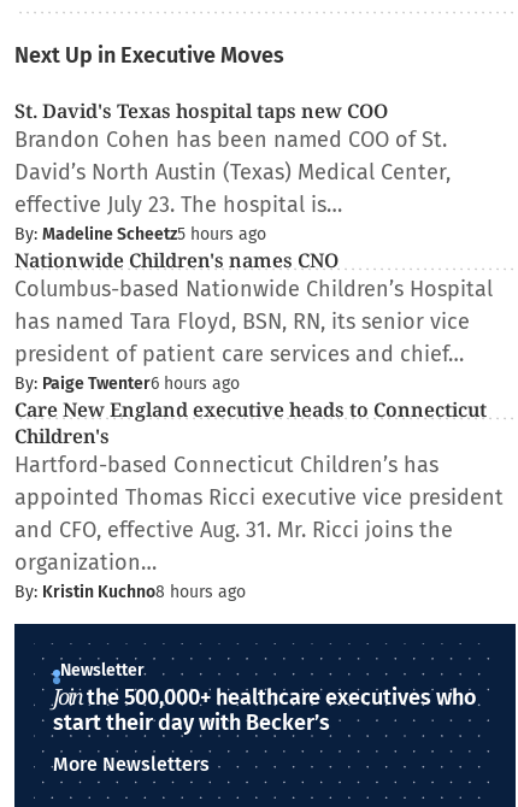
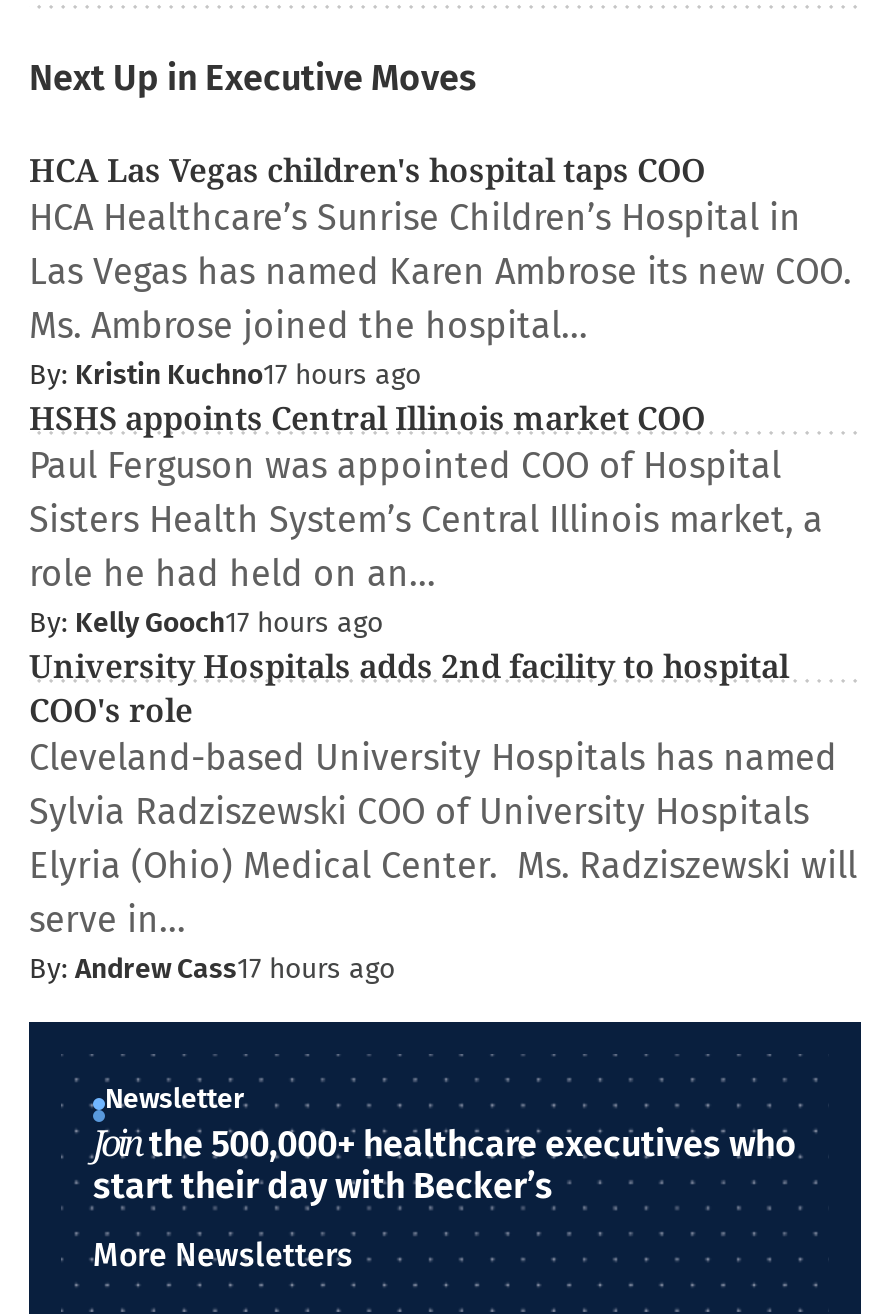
- St. David's Texas hospital taps new COO
- Brandon Cohen has been named COO of St.
- David’s North Austin (Texas) Medical Center,
- effective July 23. The hospital is…
- By: Madeline Scheetz5 hours ago
- Nationwide Children's names CNO
- Columbus-based Nationwide Children’s Hospital
- has named Tara Floyd, BSN, RN, its senior vice
- president of patient care services and chief…
- By: Paige Twenter6 hours ago
- Care New England executive heads to Connecticut
- Children's
- Hartford-based Connecticut Children’s has
- appointed Thomas Ricci executive vice president
- and CFO, effective Aug. 31. Mr. Ricci joins the
- organization…
- By: Kristin Kuchno8 hours ago
+ HCA Las Vegas children's hospital taps COO
+ HCA Healthcare’s Sunrise Children’s Hospital in
+ Las Vegas has named Karen Ambrose its new COO.
+ Ms. Ambrose joined the hospital…
+ By: Kristin Kuchno
+ HSHS appoints Central Illinois market COO
+ Paul Ferguson was appointed COO of Hospital
+ Sisters Health System’s Central Illinois market, a
+ role he had held on an…
+ By: Kelly Gooch
+ University Hospitals adds 2nd facility to hospital
+ COO's role
+ Cleveland-based University Hospitals has named
+ Sylvia Radziszewski COO of University Hospitals
+ Elyria (Ohio) Medical Center. Ms. Radziszewski will
+ serve in…
+ By: Andrew Cass
